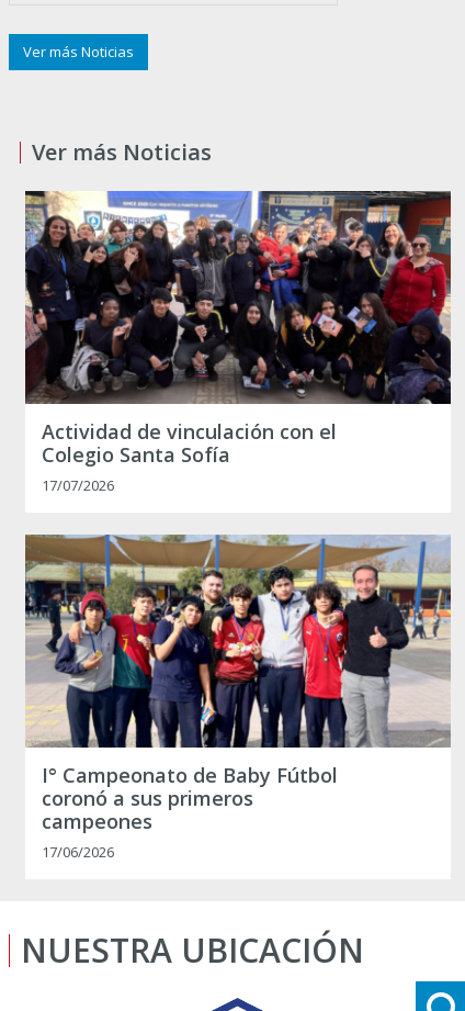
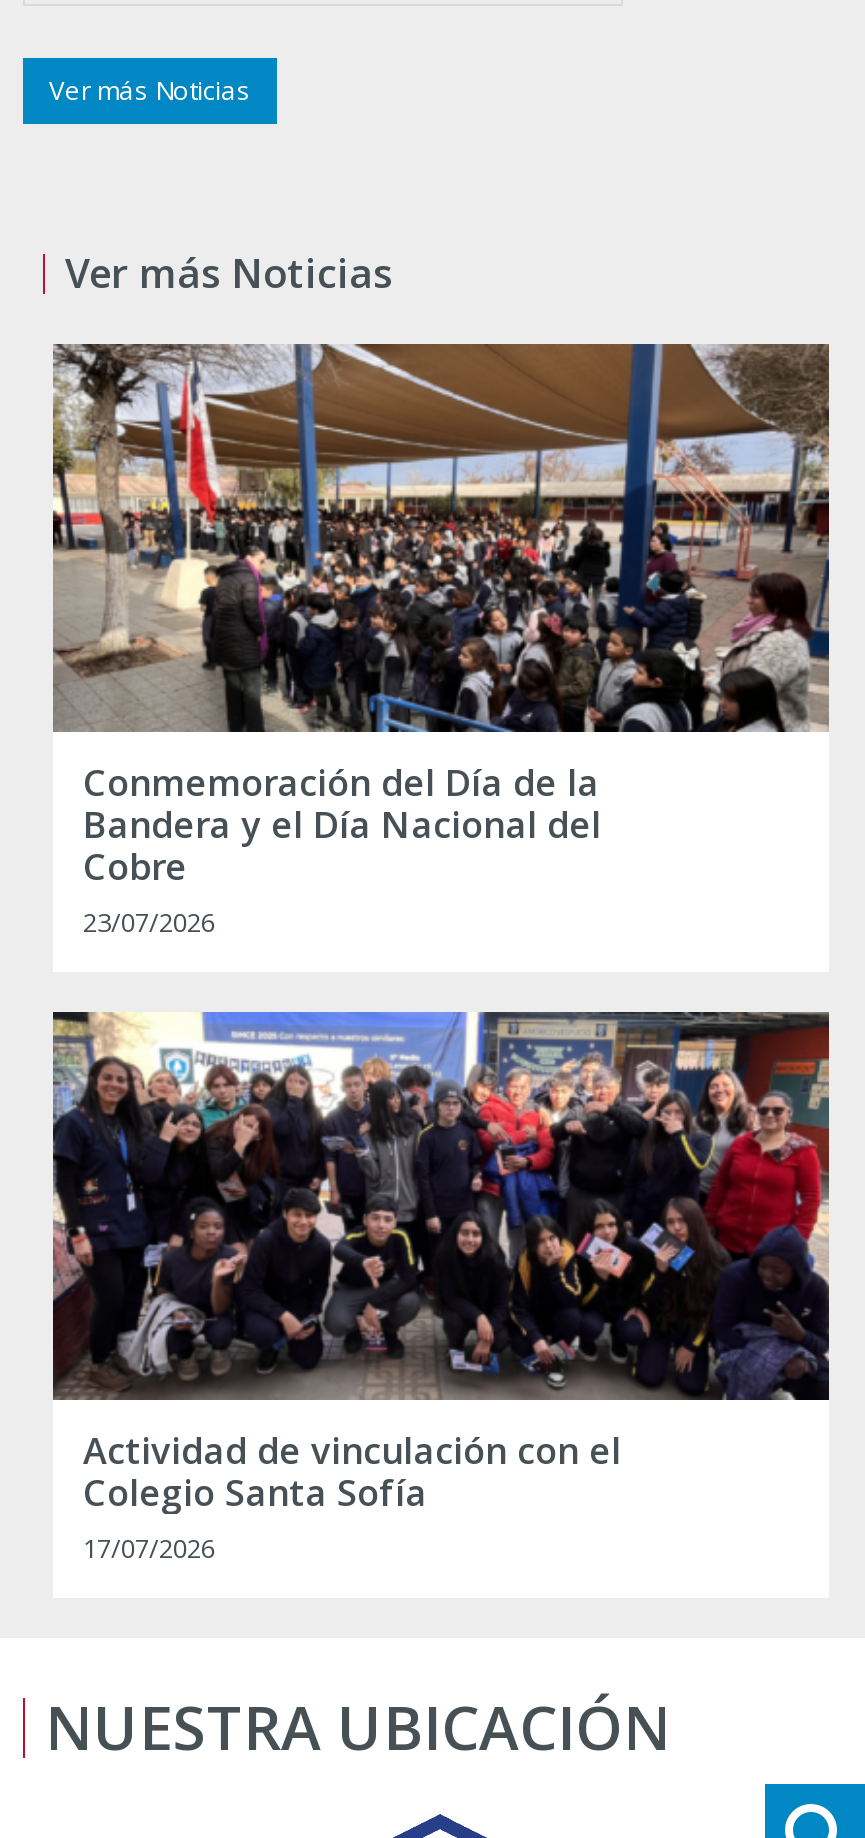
+ [image]
+ Conmemoración del Día de la
+ Bandera y el Día Nacional del
+ Cobre
+ 23/07/2026

moved down: [image] | Actividad de vinculación con el | Colegio Santa Sofía | 17/07/2026

- [image]
- I° Campeonato de Baby Fútbol
- coronó a sus primeros
- campeones
- 17/06/2026
